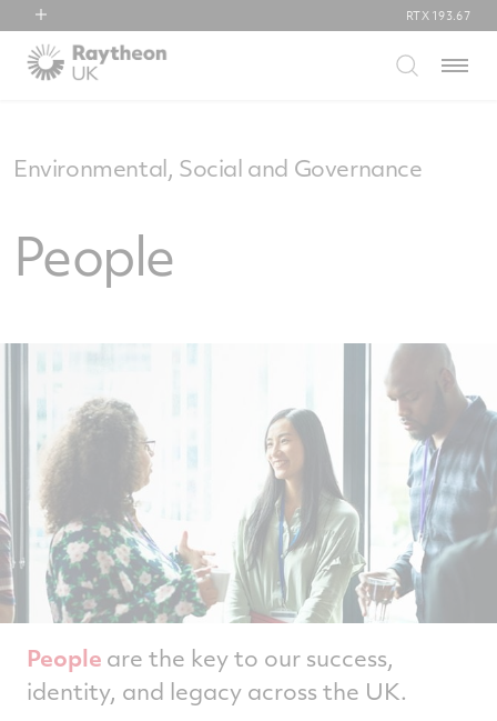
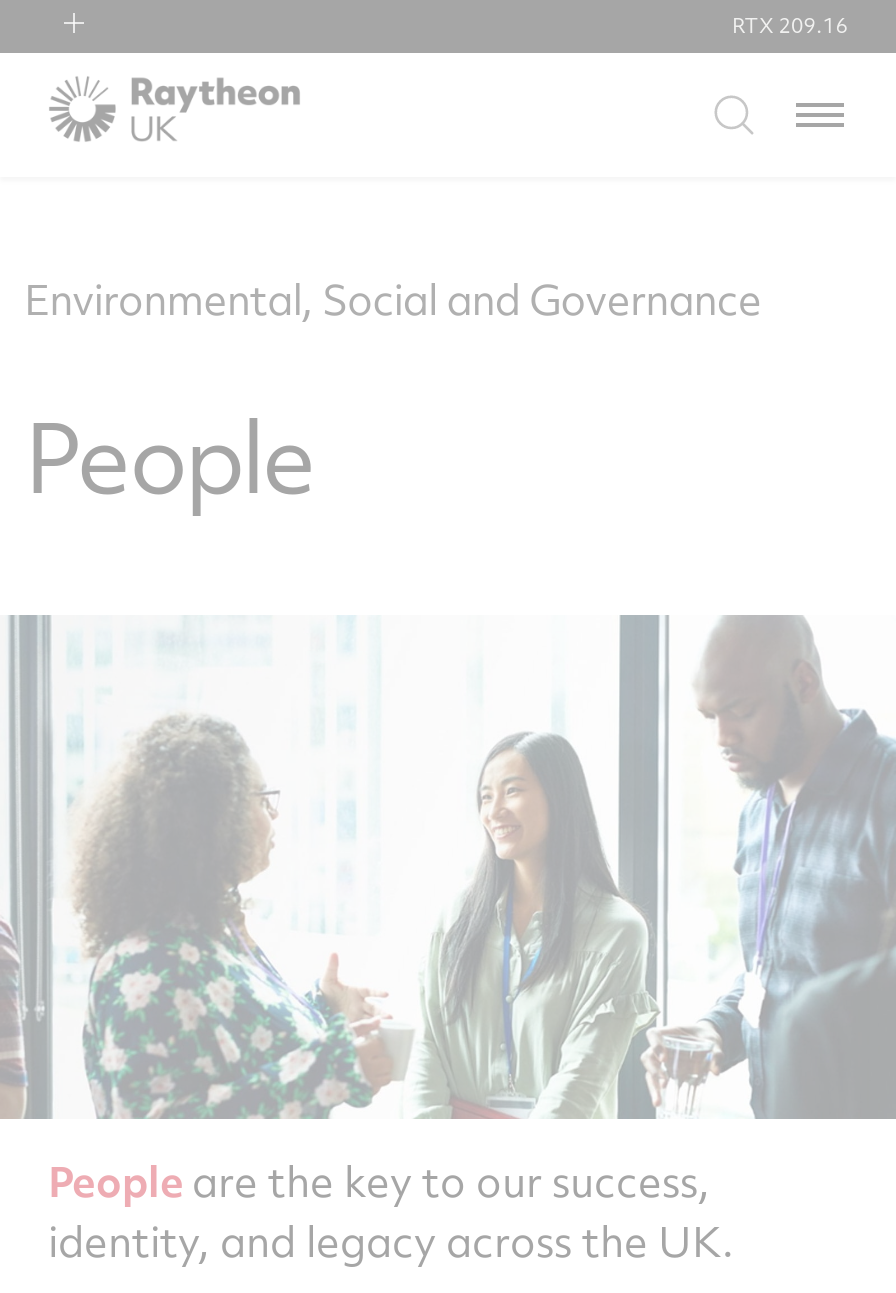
- RTX 193.67
+ RTX 209.16
